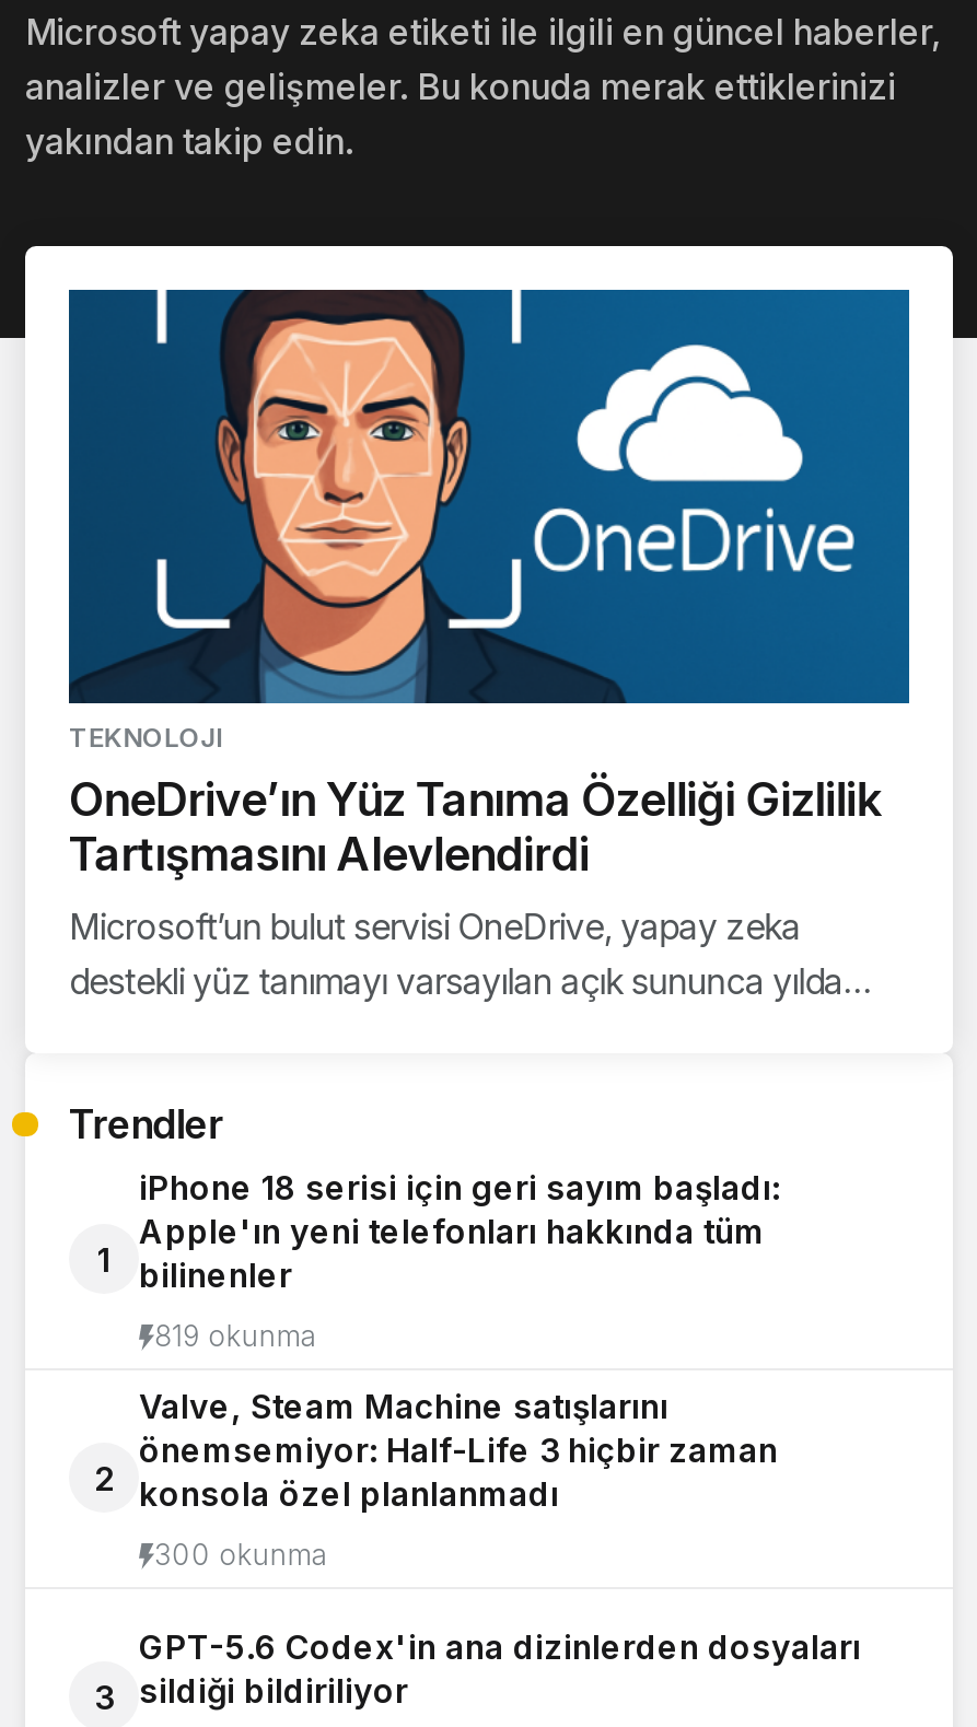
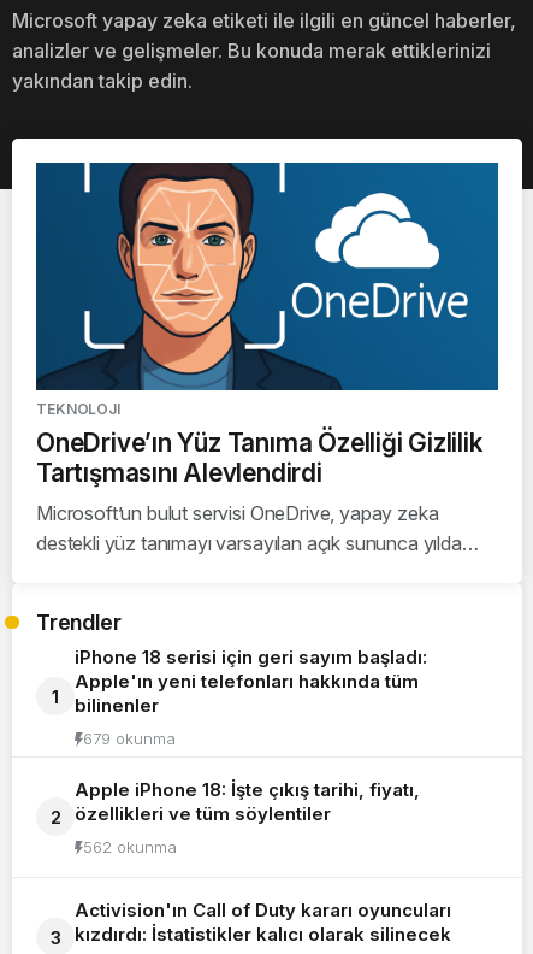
- 819 okunma
+ 679 okunma

- Valve, Steam Machine satışlarını
- önemsemiyor: Half-Life 3 hiçbir zaman
- konsola özel planlanmadı
+ Apple iPhone 18: İşte çıkış tarihi, fiyatı,
+ özellikleri ve tüm söylentiler

- 300 okunma
+ 562 okunma

- GPT-5.6 Codex'in ana dizinlerden dosyaları
- sildiği bildiriliyor
+ Activision'ın Call of Duty kararı oyuncuları
+ kızdırdı: İstatistikler kalıcı olarak silinecek
